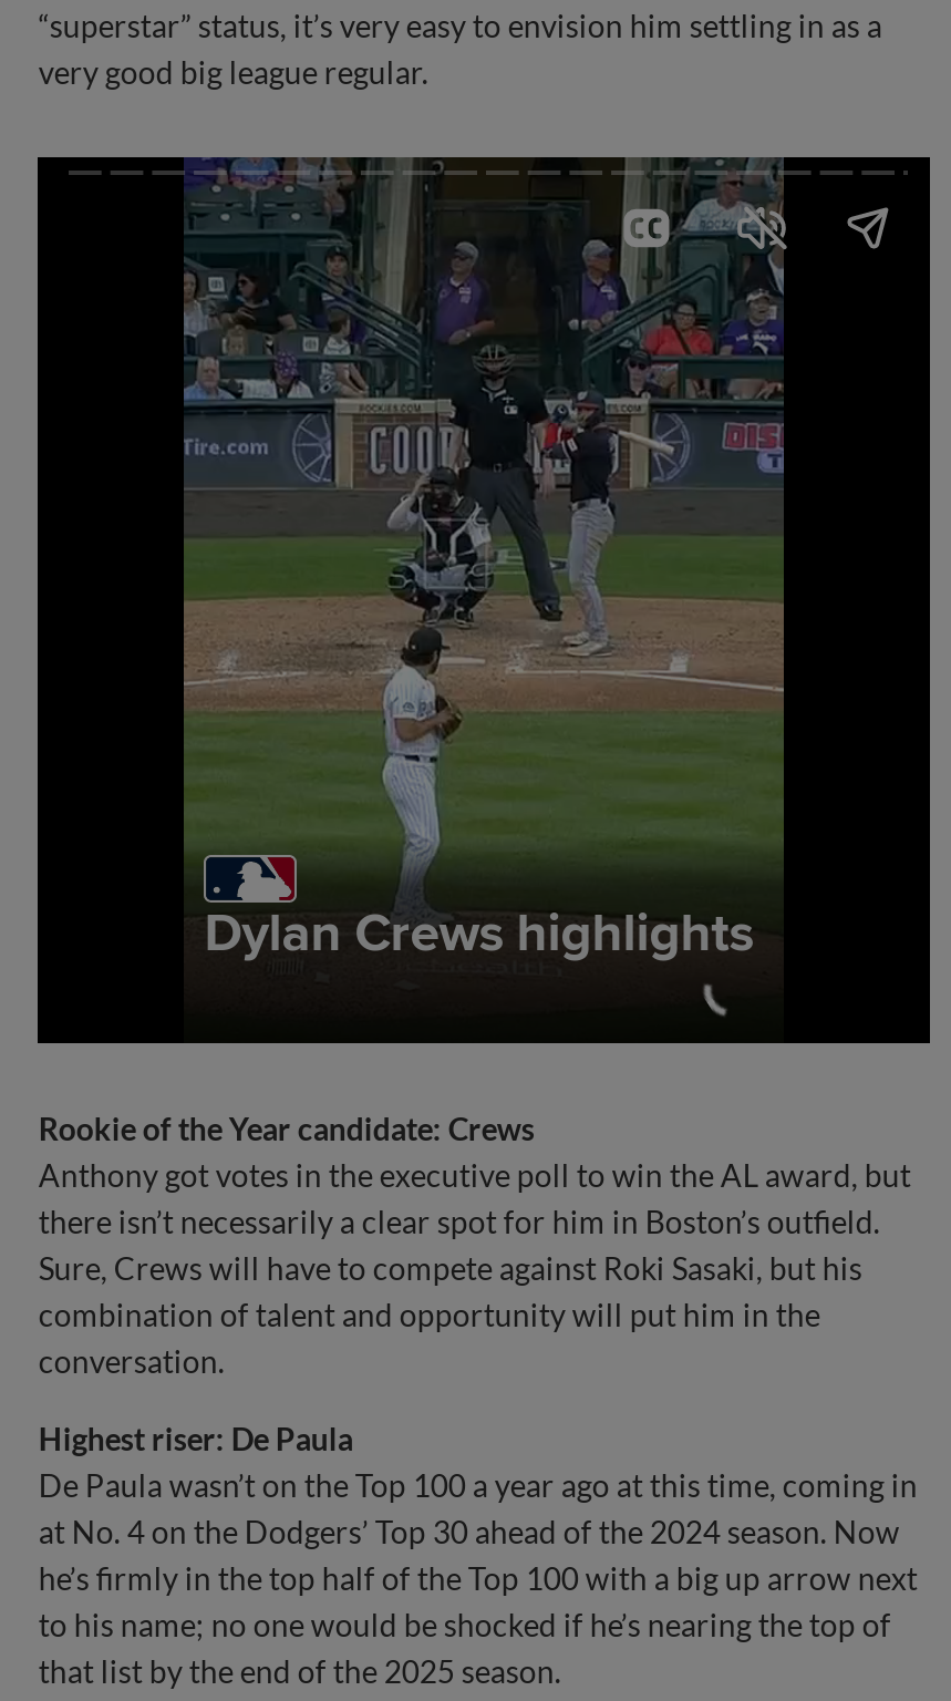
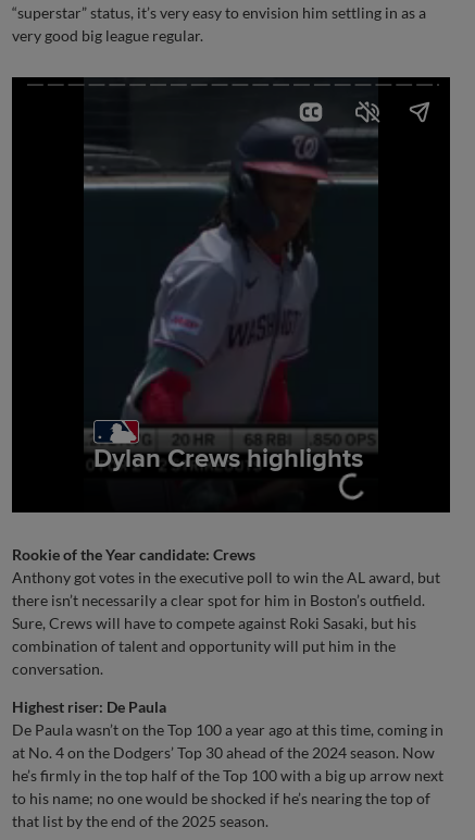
- [image]
+ [image]
